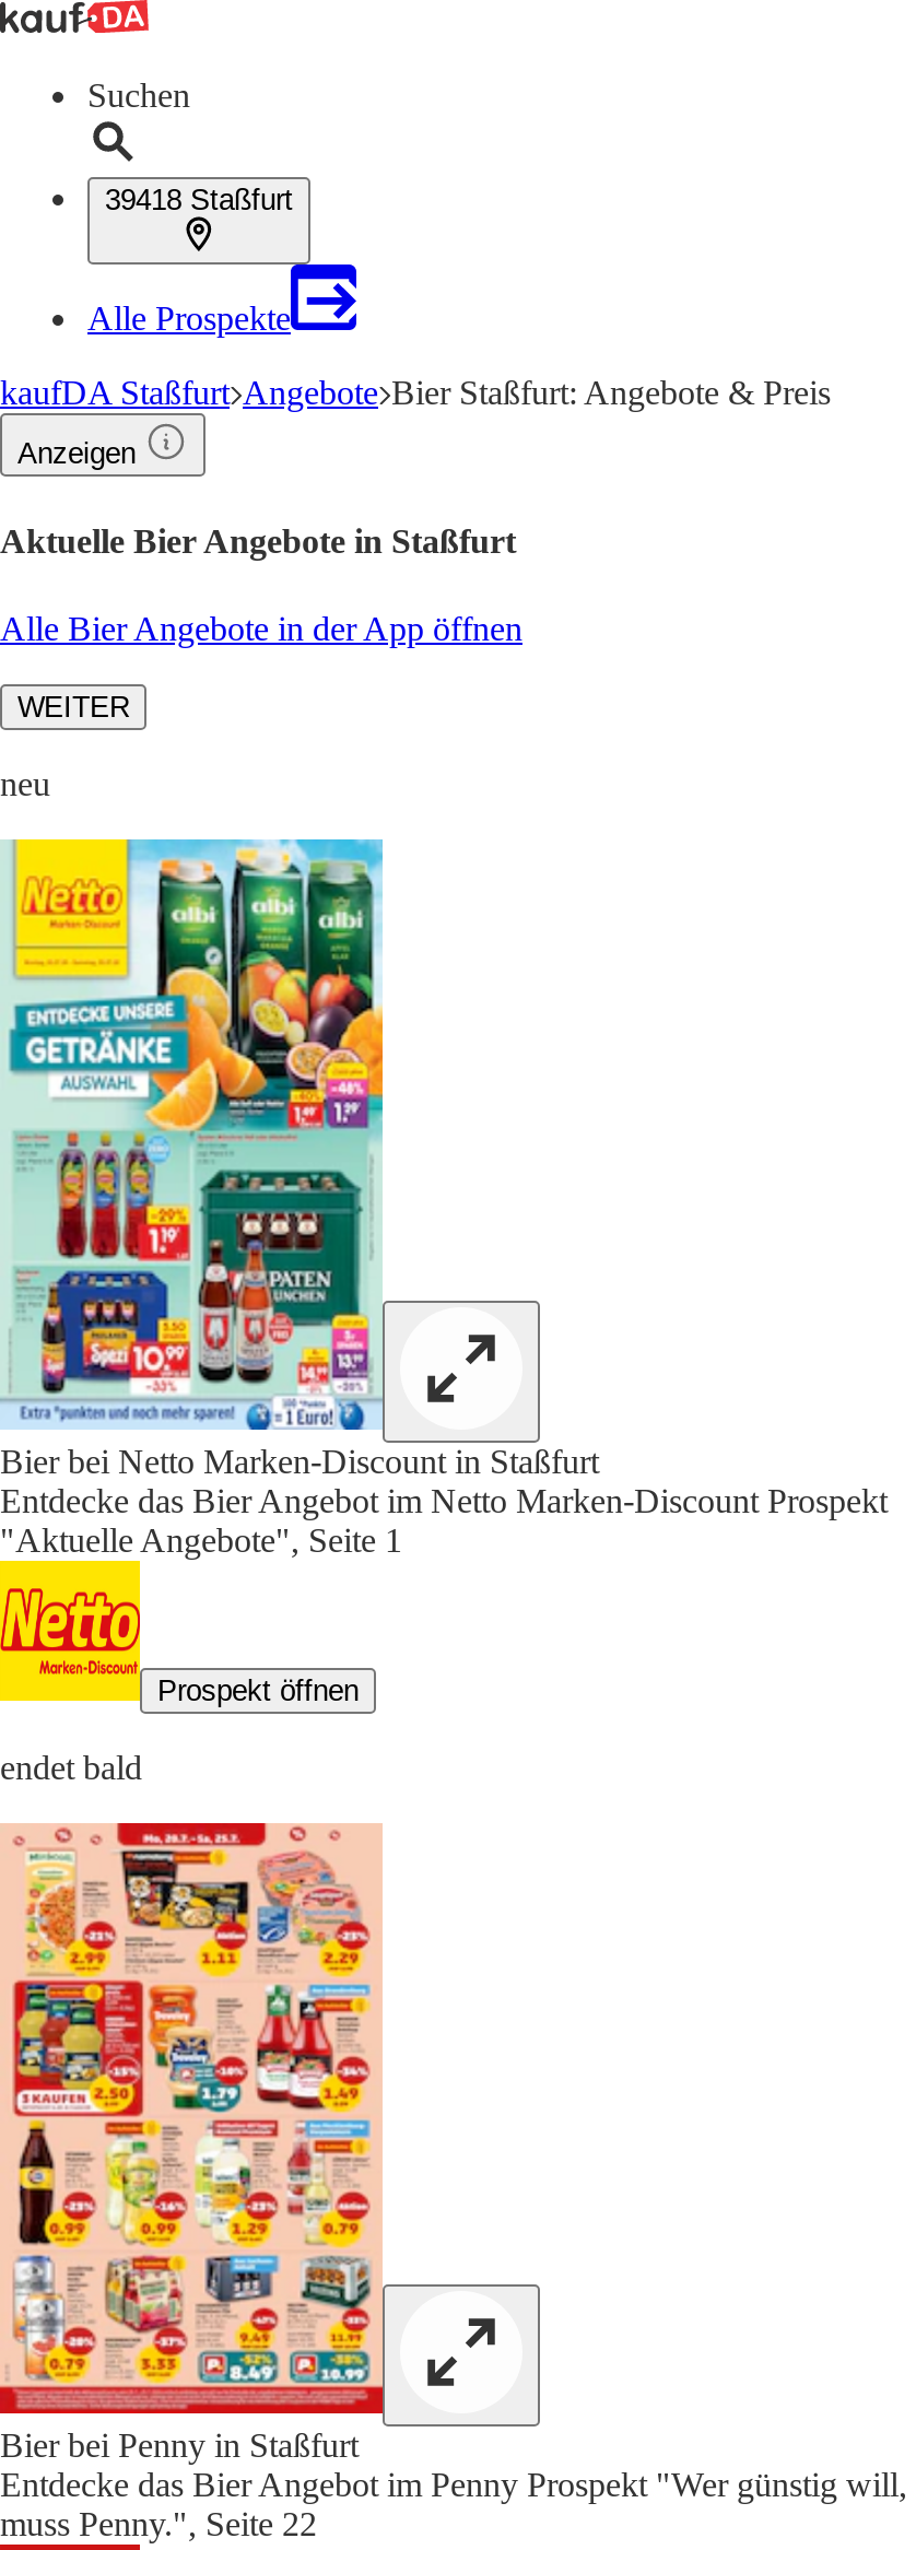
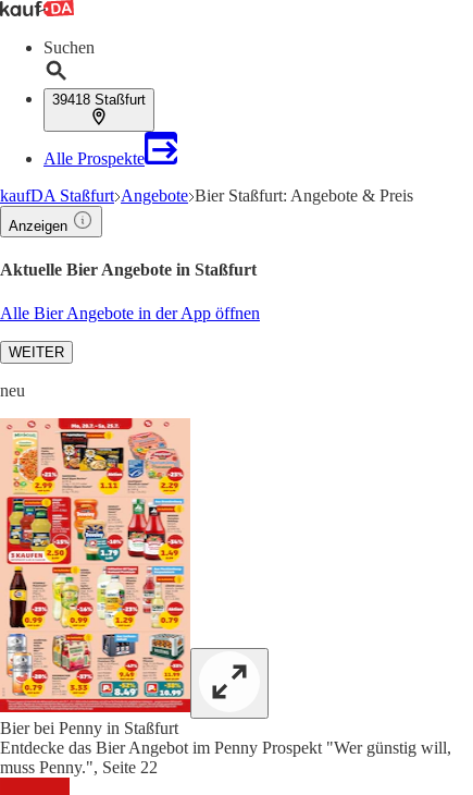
- [image]
- Bier bei Netto Marken-Discount in Staßfurt
- Entdecke das Bier Angebot im Netto Marken-Discount Prospekt
- "Aktuelle Angebote", Seite 1

- [image]
- Prospekt öffnen
- endet bald
